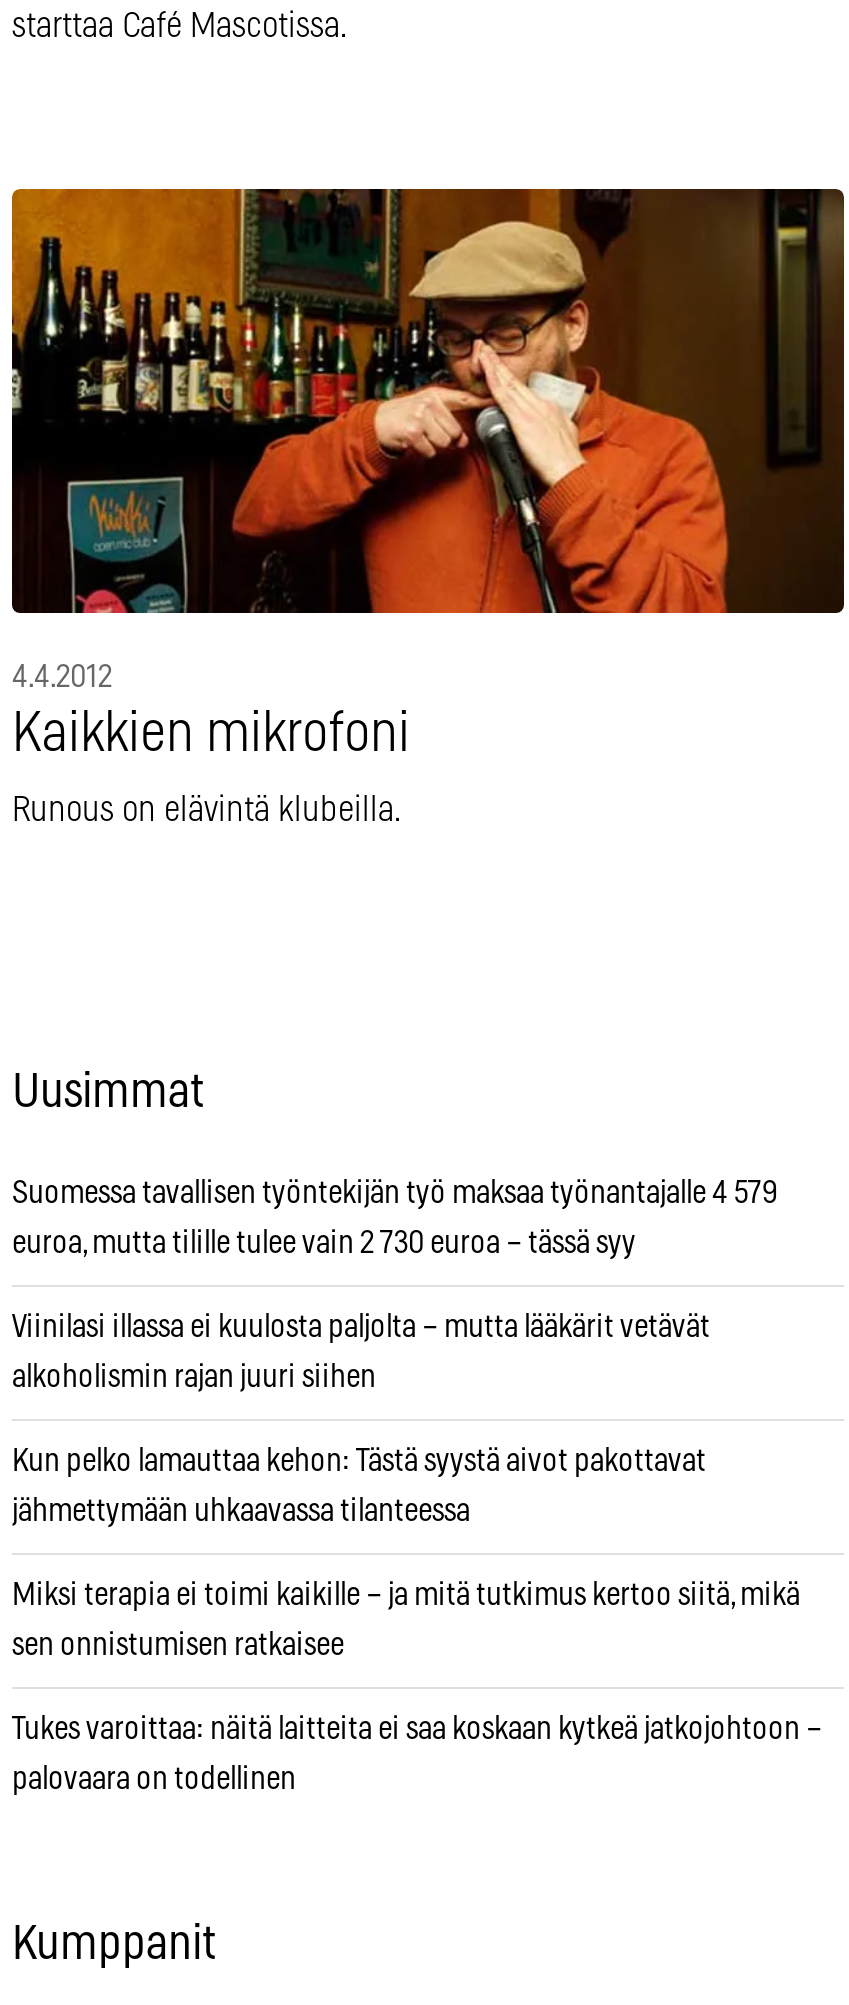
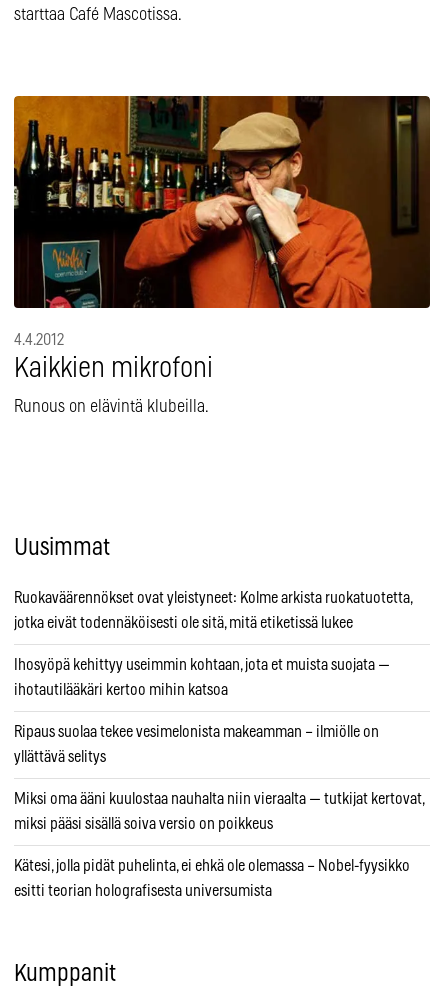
- Suomessa tavallisen työntekijän työ maksaa työnantajalle 4 579
+ Ruokaväärennökset ovat yleistyneet: Kolme arkista ruokatuotetta,

- euroa, mutta tilille tulee vain 2 730 euroa – tässä syy
+ jotka eivät todennäköisesti ole sitä, mitä etiketissä lukee

- Viinilasi illassa ei kuulosta paljolta – mutta lääkärit vetävät
+ Ihosyöpä kehittyy useimmin kohtaan, jota et muista suojata —

- alkoholismin rajan juuri siihen
+ ihotautilääkäri kertoo mihin katsoa

- Kun pelko lamauttaa kehon: Tästä syystä aivot pakottavat
+ Ripaus suolaa tekee vesimelonista makeamman – ilmiölle on

- jähmettymään uhkaavassa tilanteessa
+ yllättävä selitys

- Miksi terapia ei toimi kaikille – ja mitä tutkimus kertoo siitä, mikä
+ Miksi oma ääni kuulostaa nauhalta niin vieraalta — tutkijat kertovat,

- sen onnistumisen ratkaisee
+ miksi pääsi sisällä soiva versio on poikkeus

- Tukes varoittaa: näitä laitteita ei saa koskaan kytkeä jatkojohtoon –
+ Kätesi, jolla pidät puhelinta, ei ehkä ole olemassa – Nobel-fyysikko

- palovaara on todellinen
+ esitti teorian holografisesta universumista
